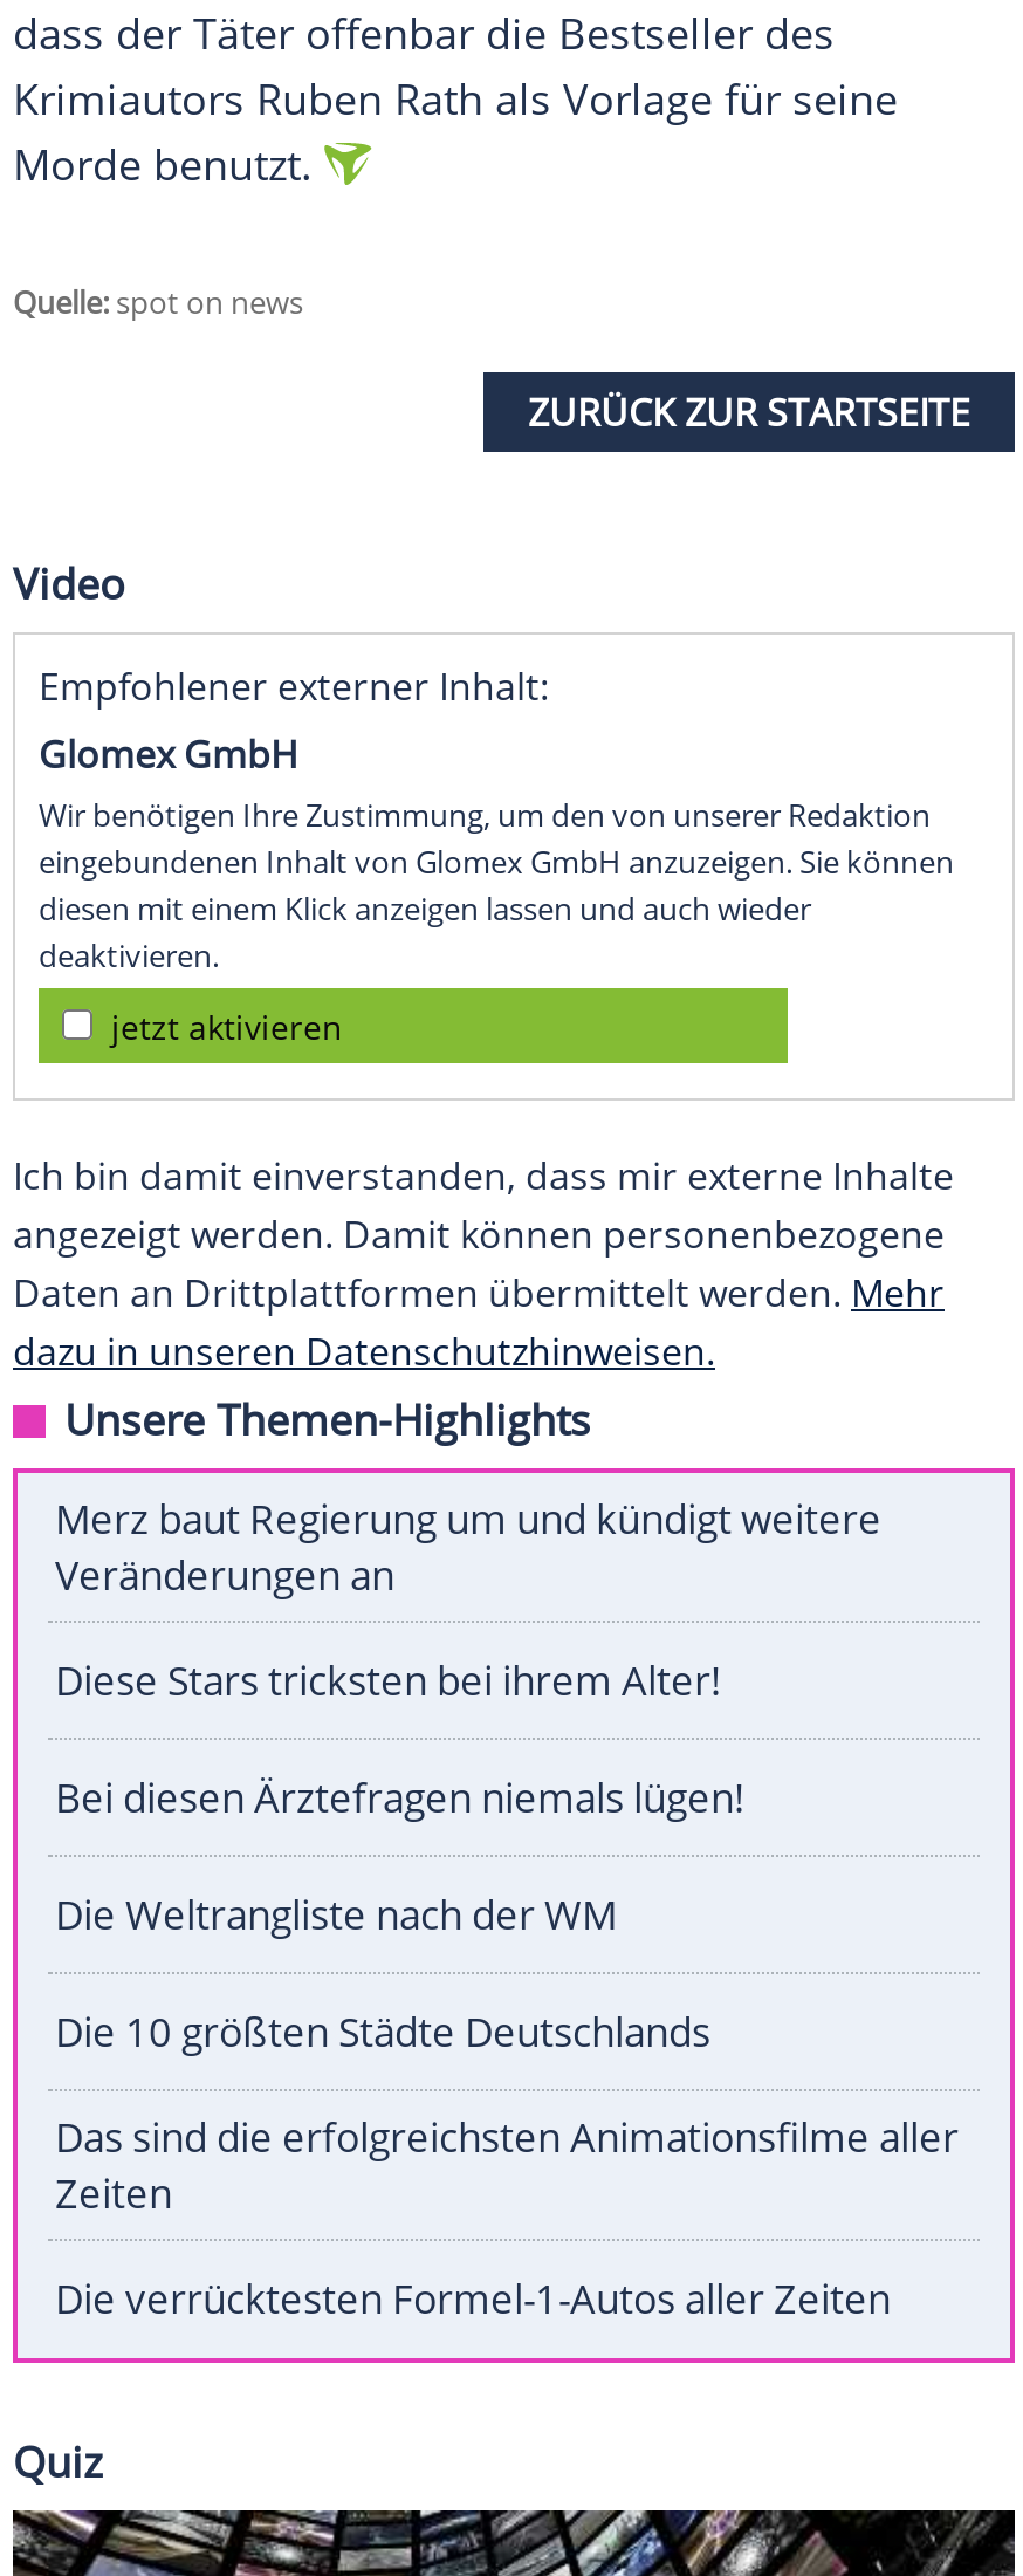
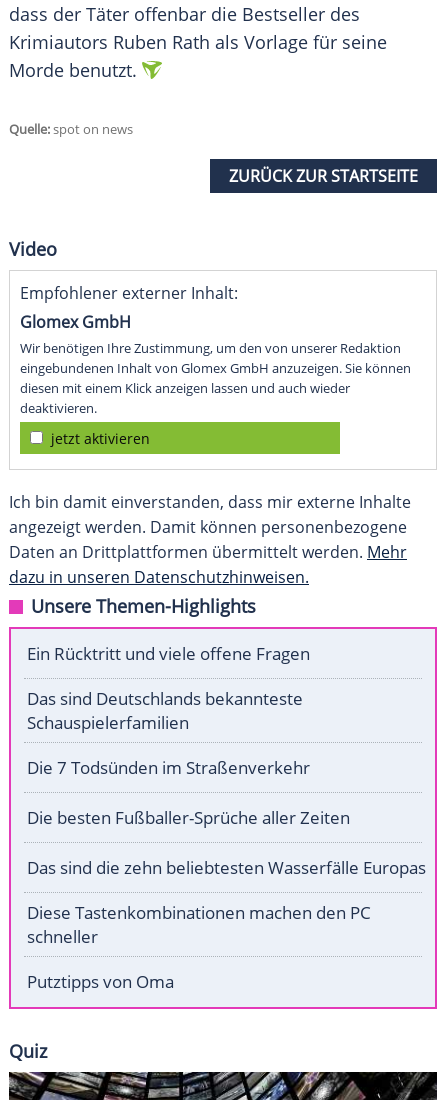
- Merz baut Regierung um und kündigt weitere
- Veränderungen an
+ Ein Rücktritt und viele offene Fragen

- Diese Stars tricksten bei ihrem Alter!
+ Das sind Deutschlands bekannteste
+ Schauspielerfamilien

- Bei diesen Ärztefragen niemals lügen!
+ Die 7 Todsünden im Straßenverkehr

- Die Weltrangliste nach der WM
+ Die besten Fußballer-Sprüche aller Zeiten

- Die 10 größten Städte Deutschlands
+ Das sind die zehn beliebtesten Wasserfälle Europas

- Das sind die erfolgreichsten Animationsfilme aller
- Zeiten
+ Diese Tastenkombinationen machen den PC
+ schneller

- Die verrücktesten Formel-1-Autos aller Zeiten
+ Putztipps von Oma
